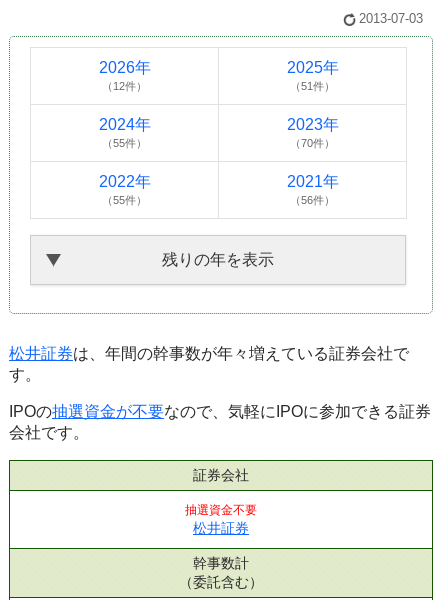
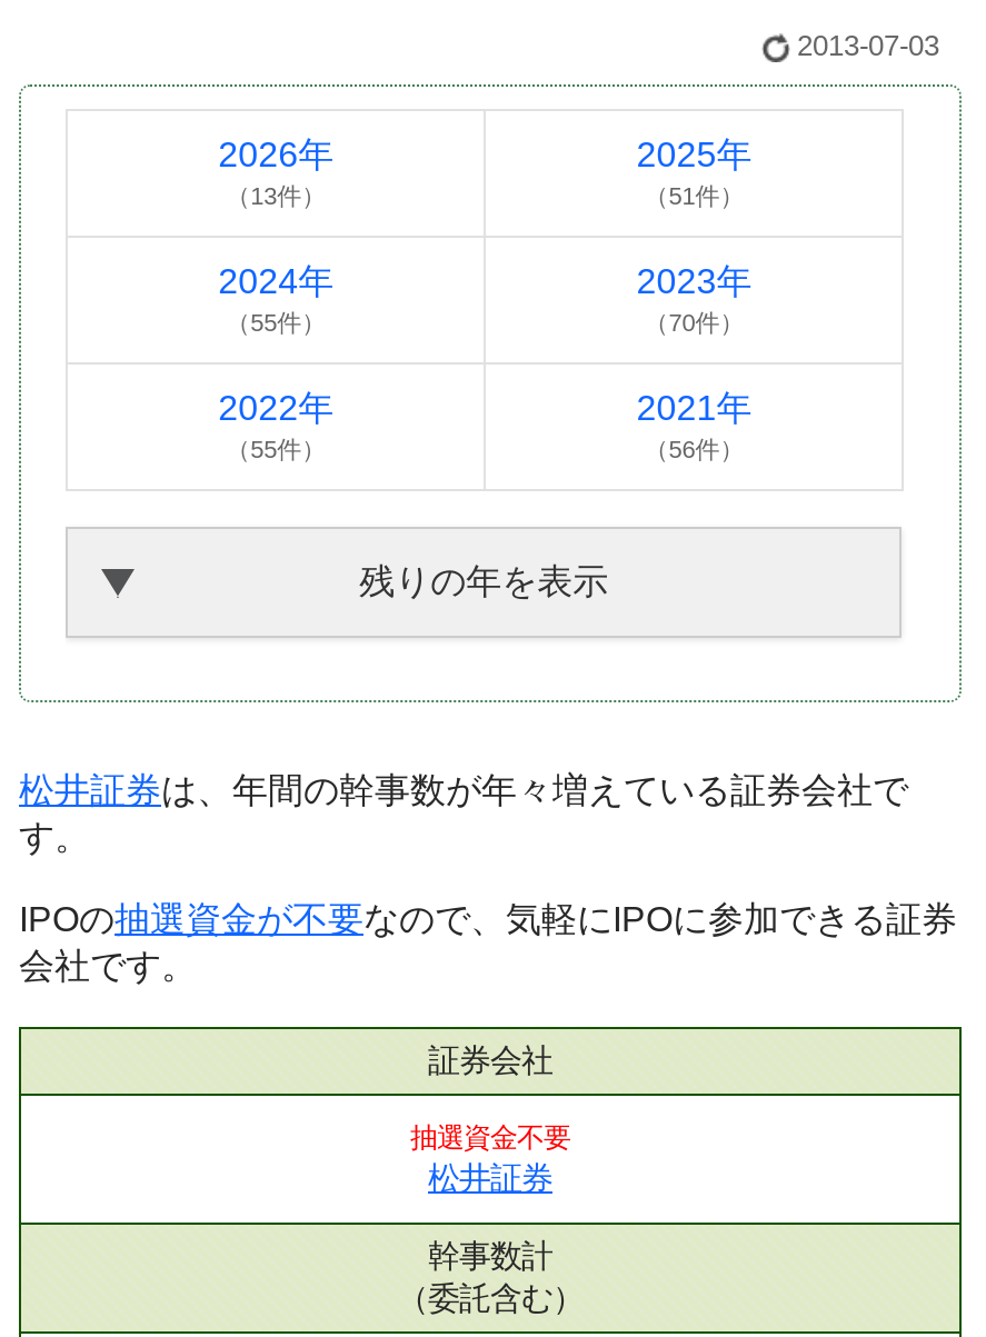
- （12件）
+ （13件）
